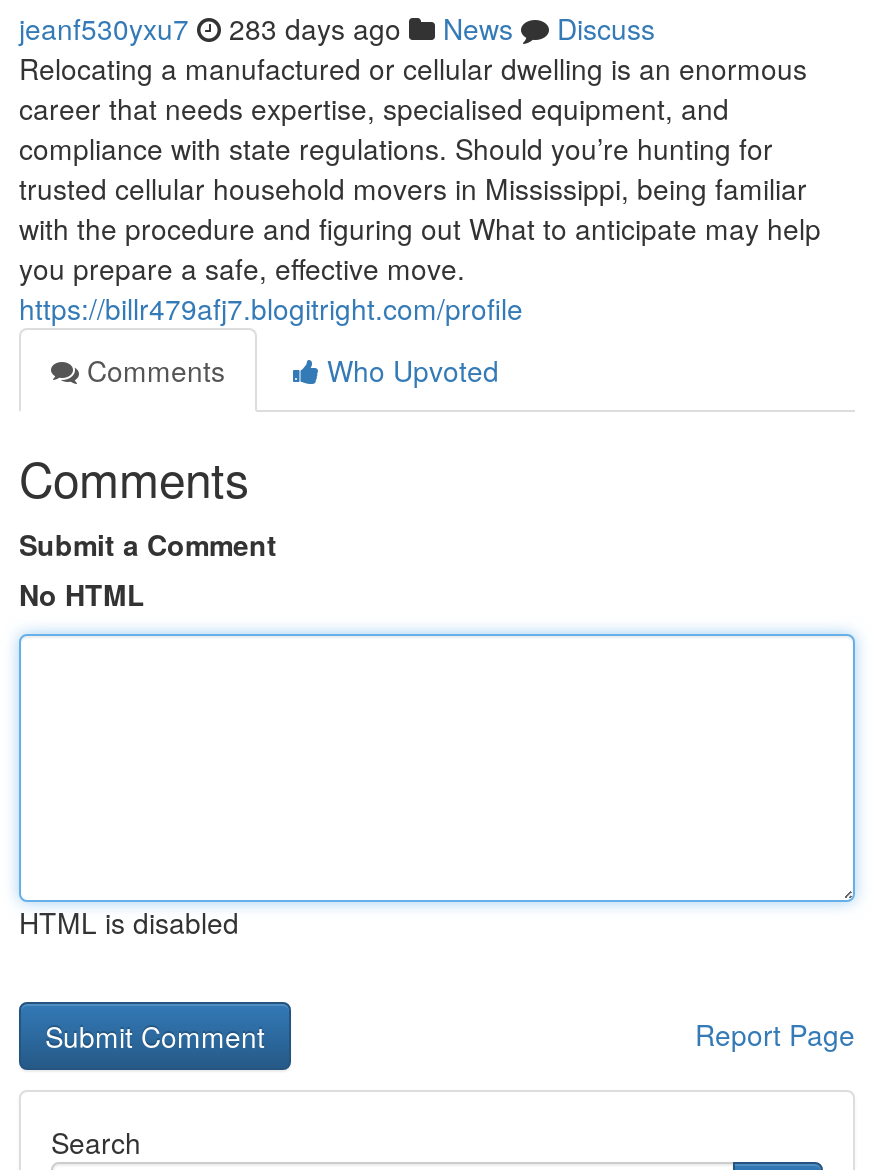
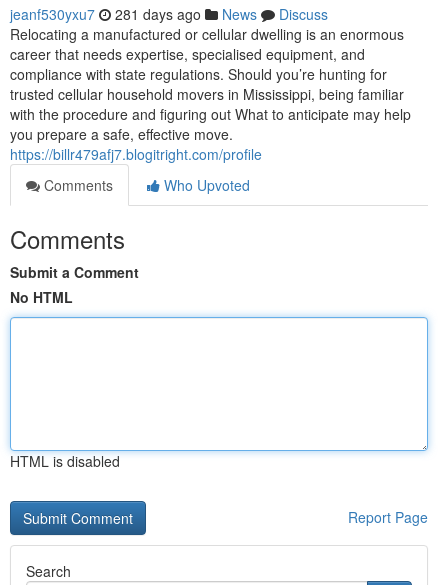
- jeanf530yxu7 283 days ago News Discuss
+ jeanf530yxu7 281 days ago News Discuss
